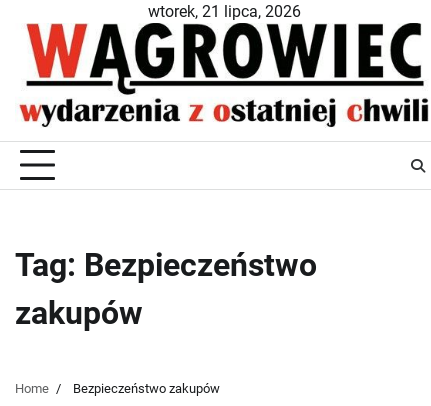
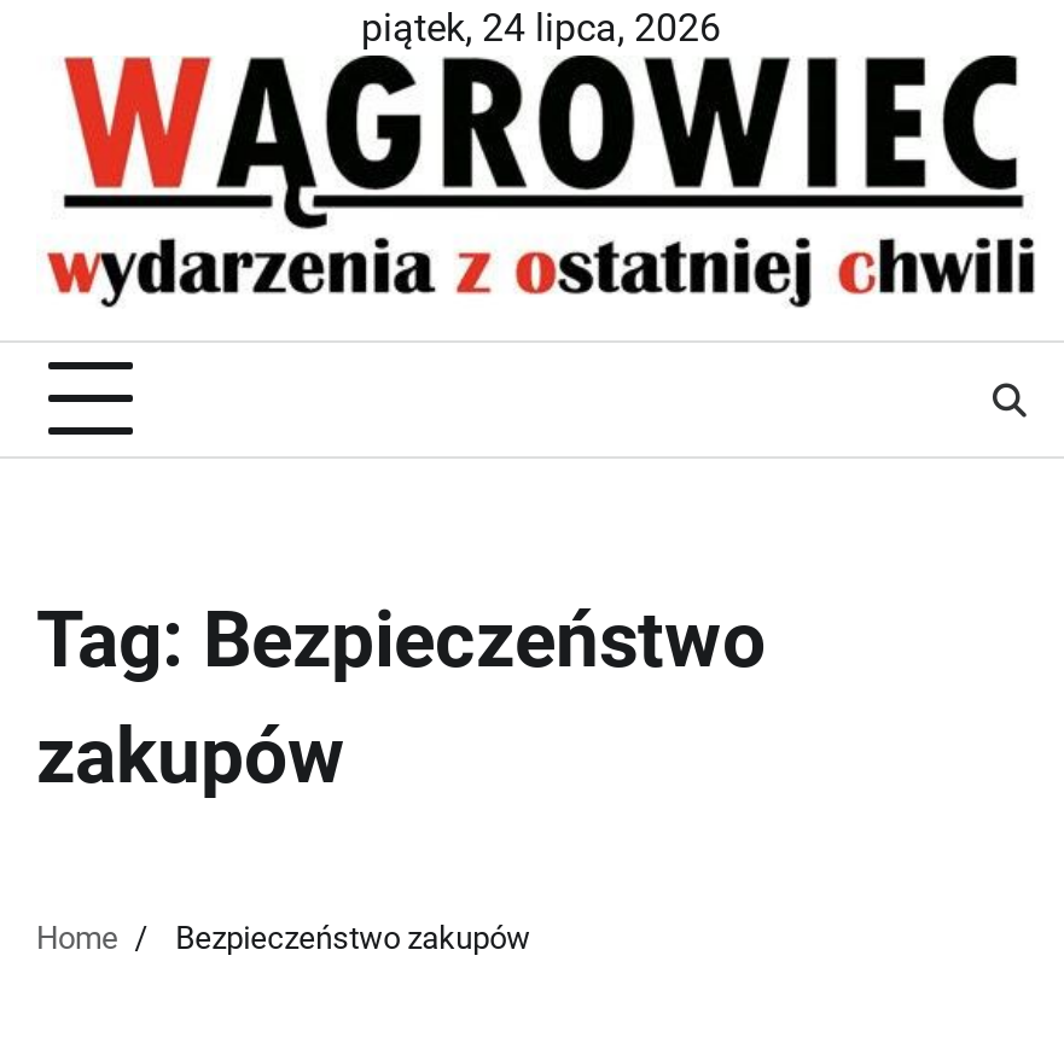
- wtorek, 21 lipca, 2026
+ piątek, 24 lipca, 2026
